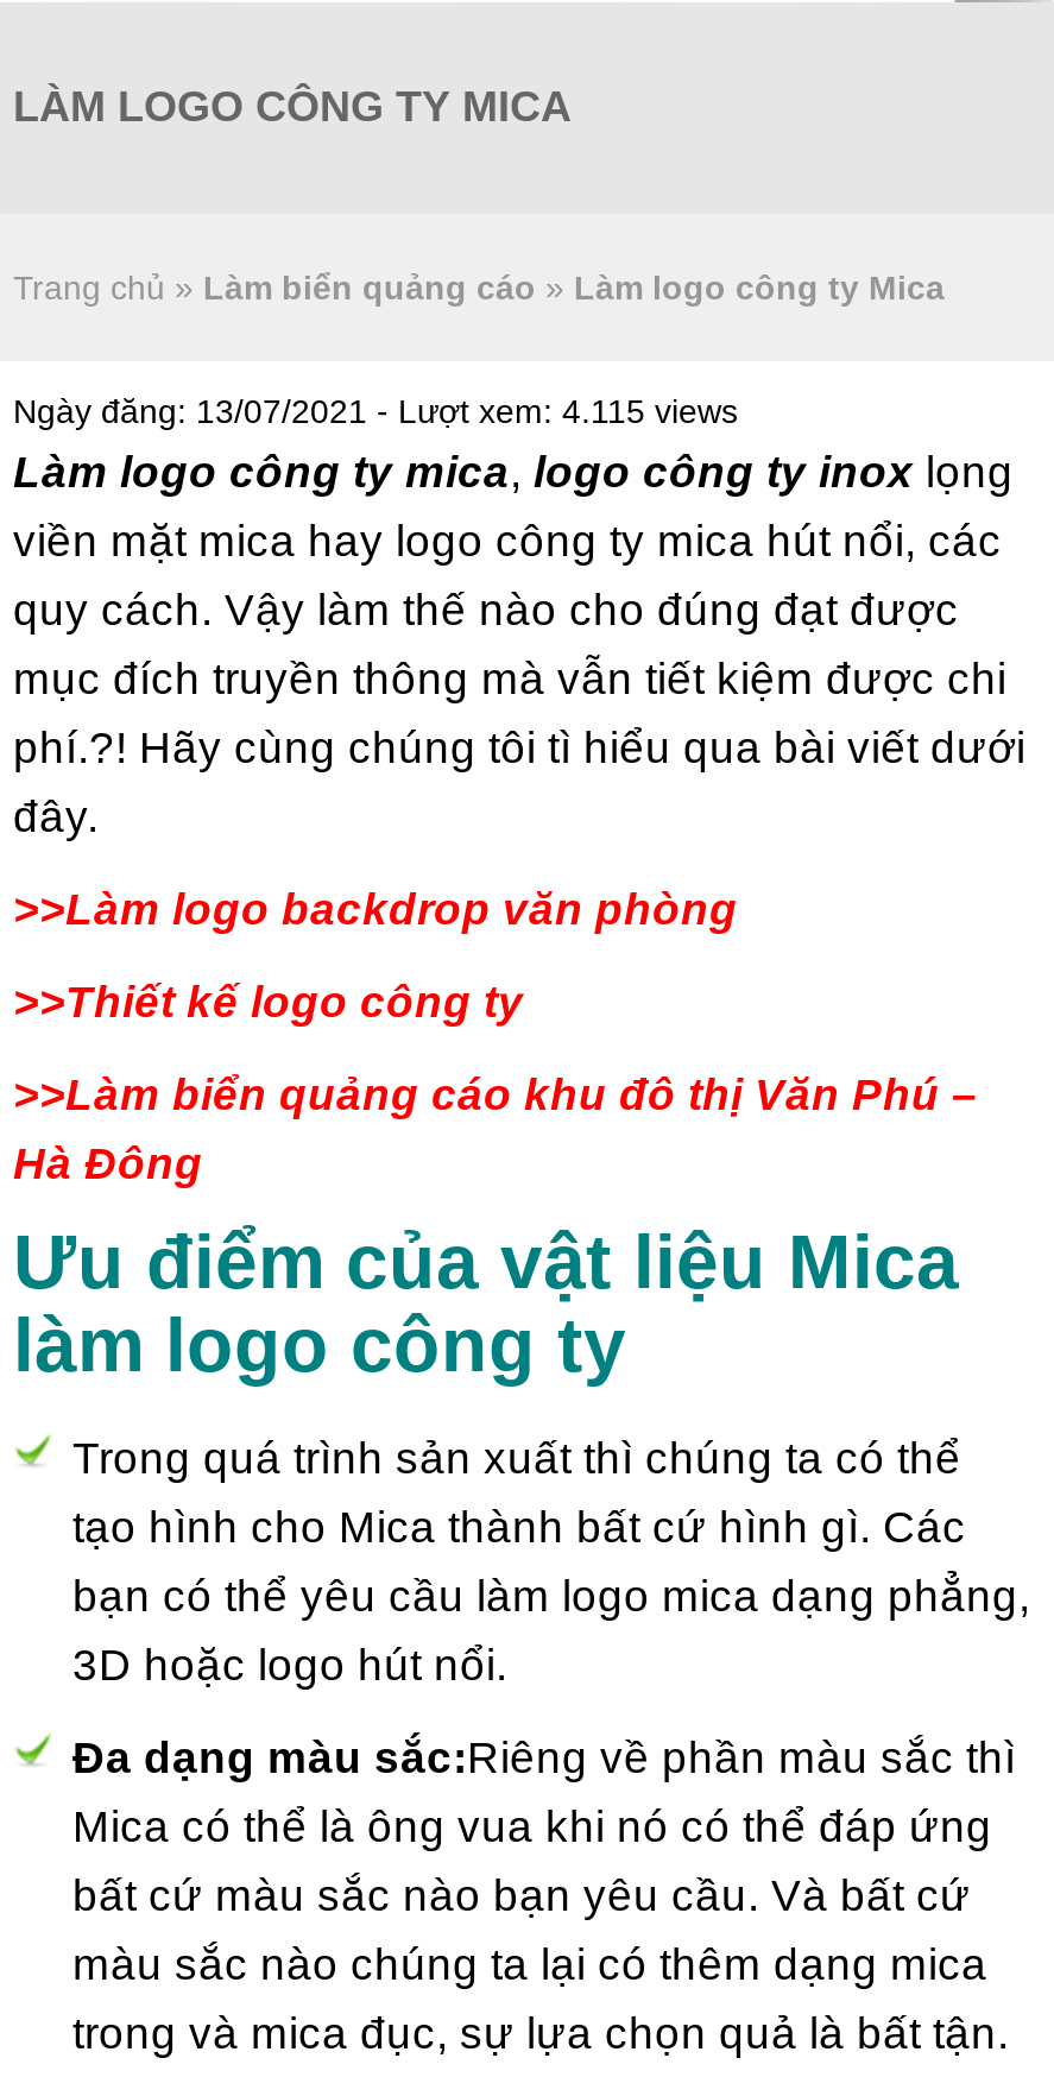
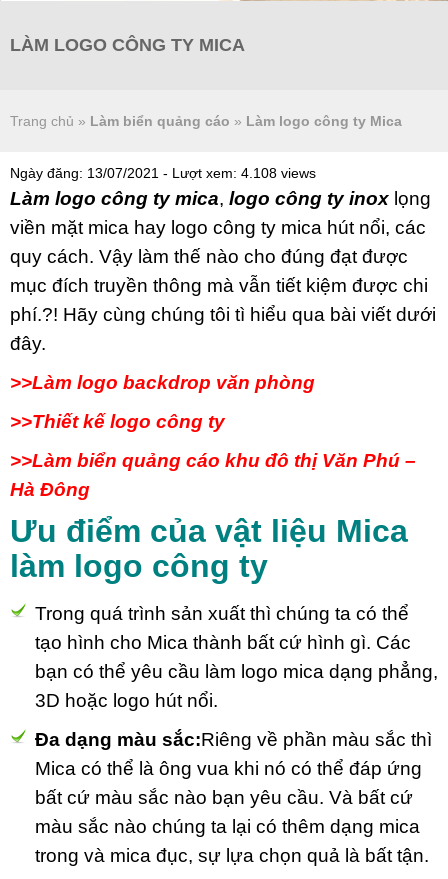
- Ngày đăng: 13/07/2021 - Lượt xem: 4.115 views
+ Ngày đăng: 13/07/2021 - Lượt xem: 4.108 views
